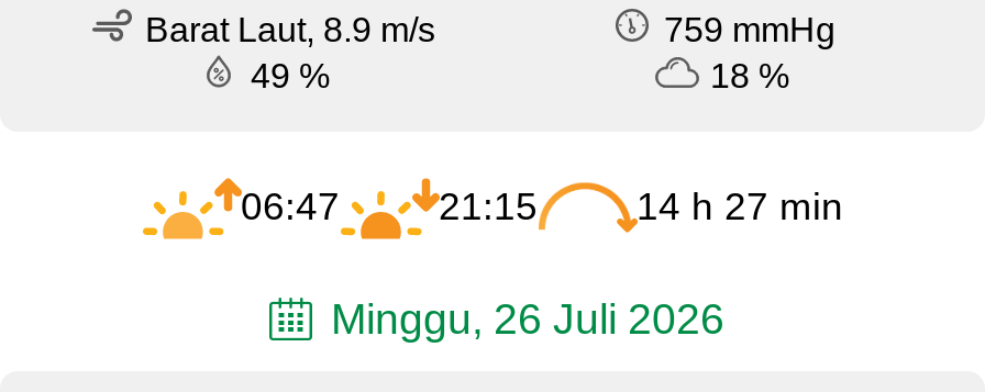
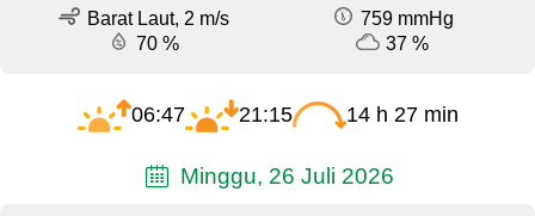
- Barat Laut, 8.9 m/s
+ Barat Laut, 2 m/s

- 49 %
+ 70 %

- 18 %
+ 37 %
